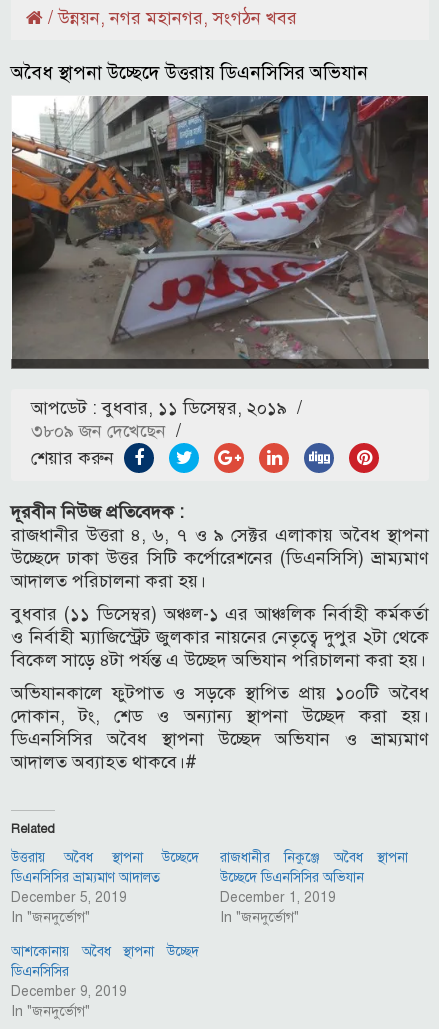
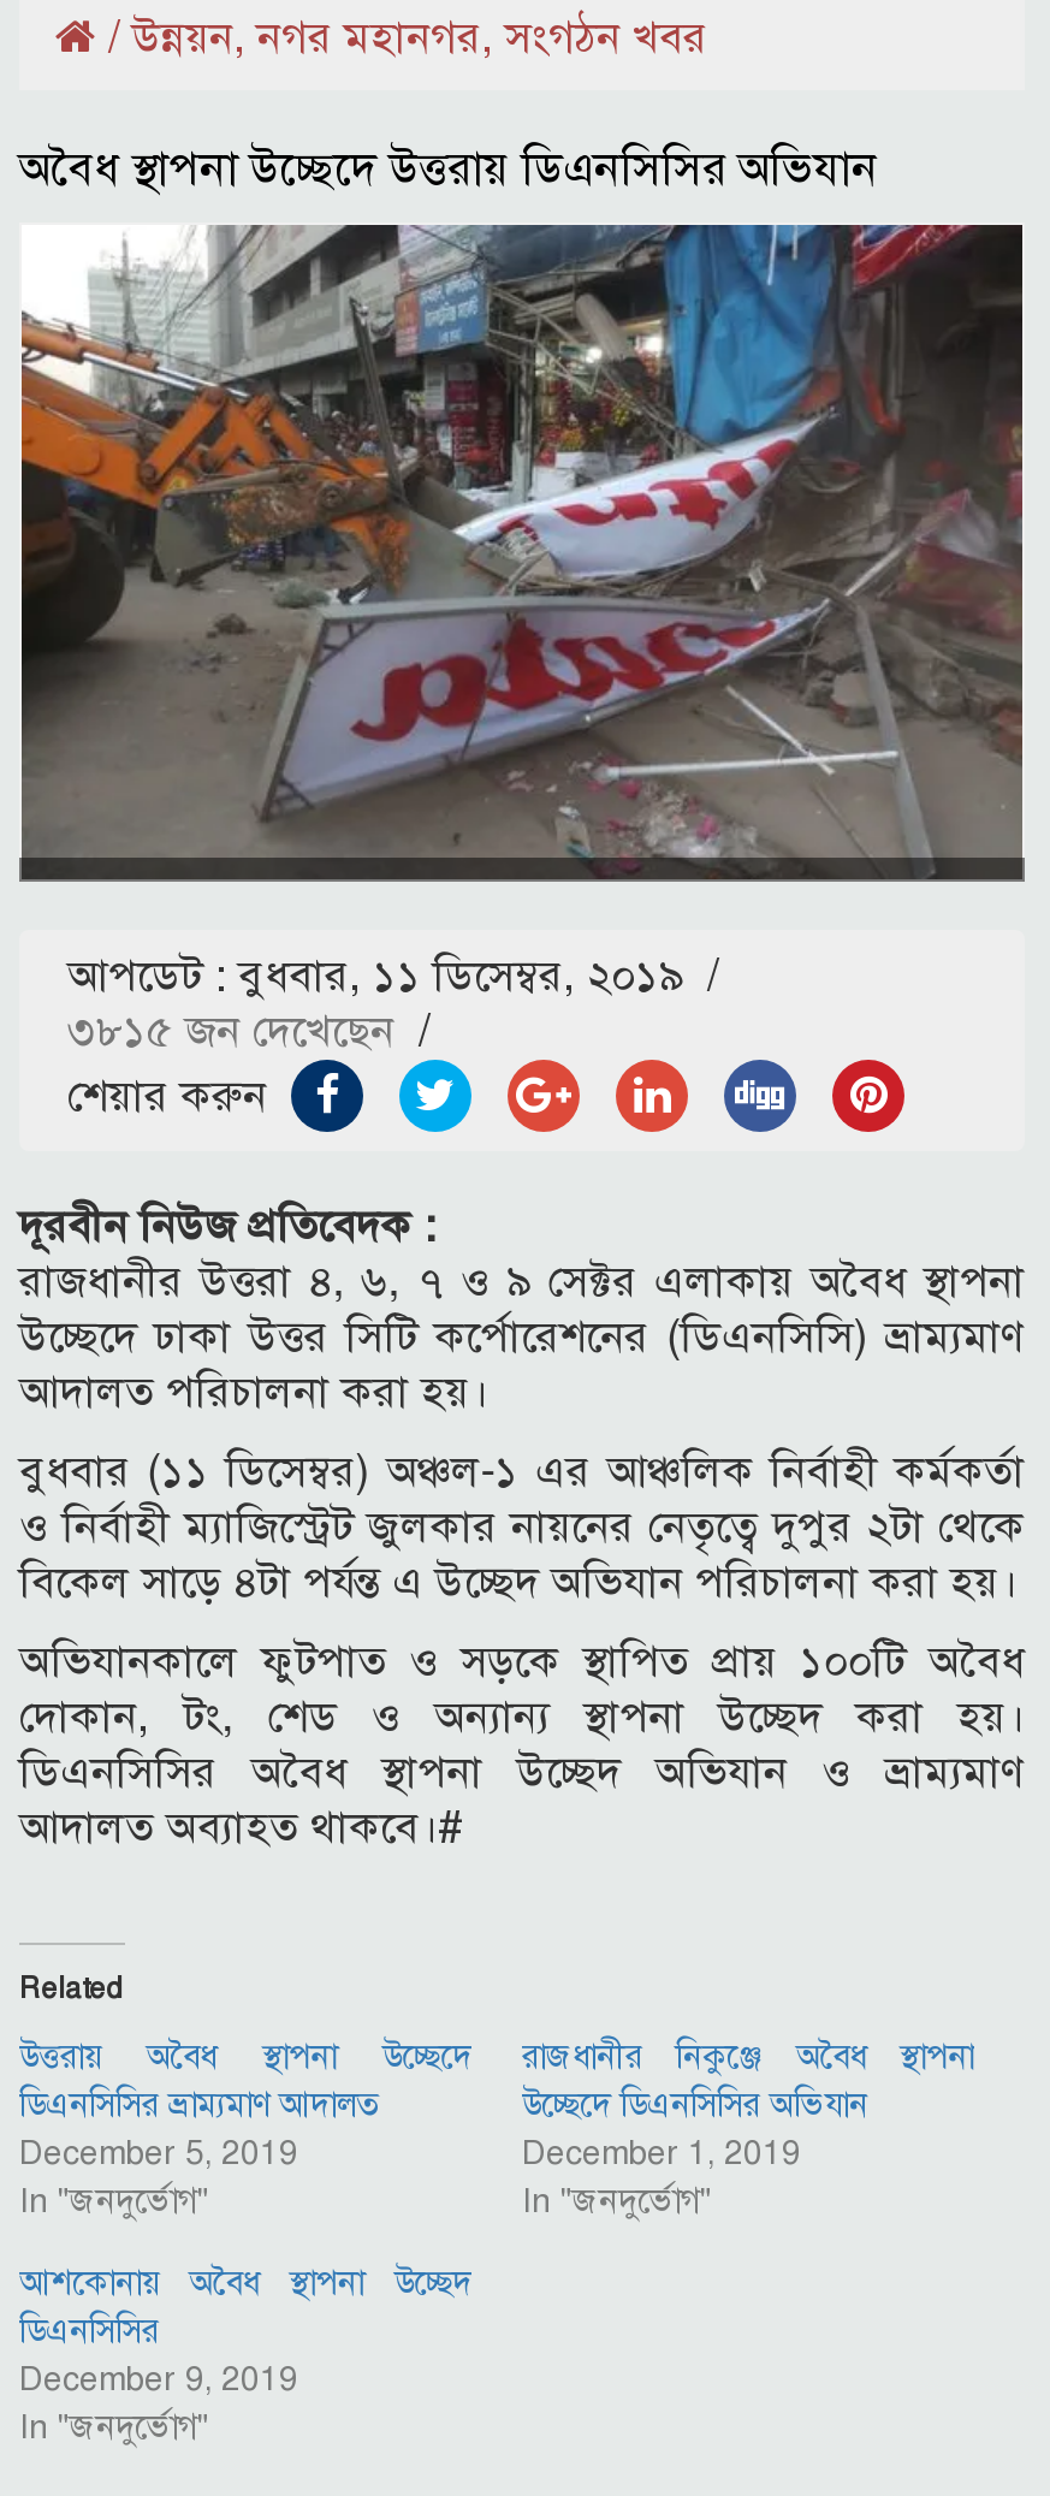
- ৩৮০৯ জন দেখেছেন /
+ ৩৮১৫ জন দেখেছেন /
